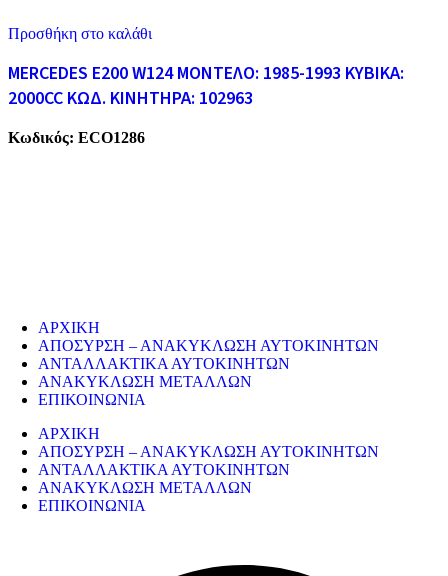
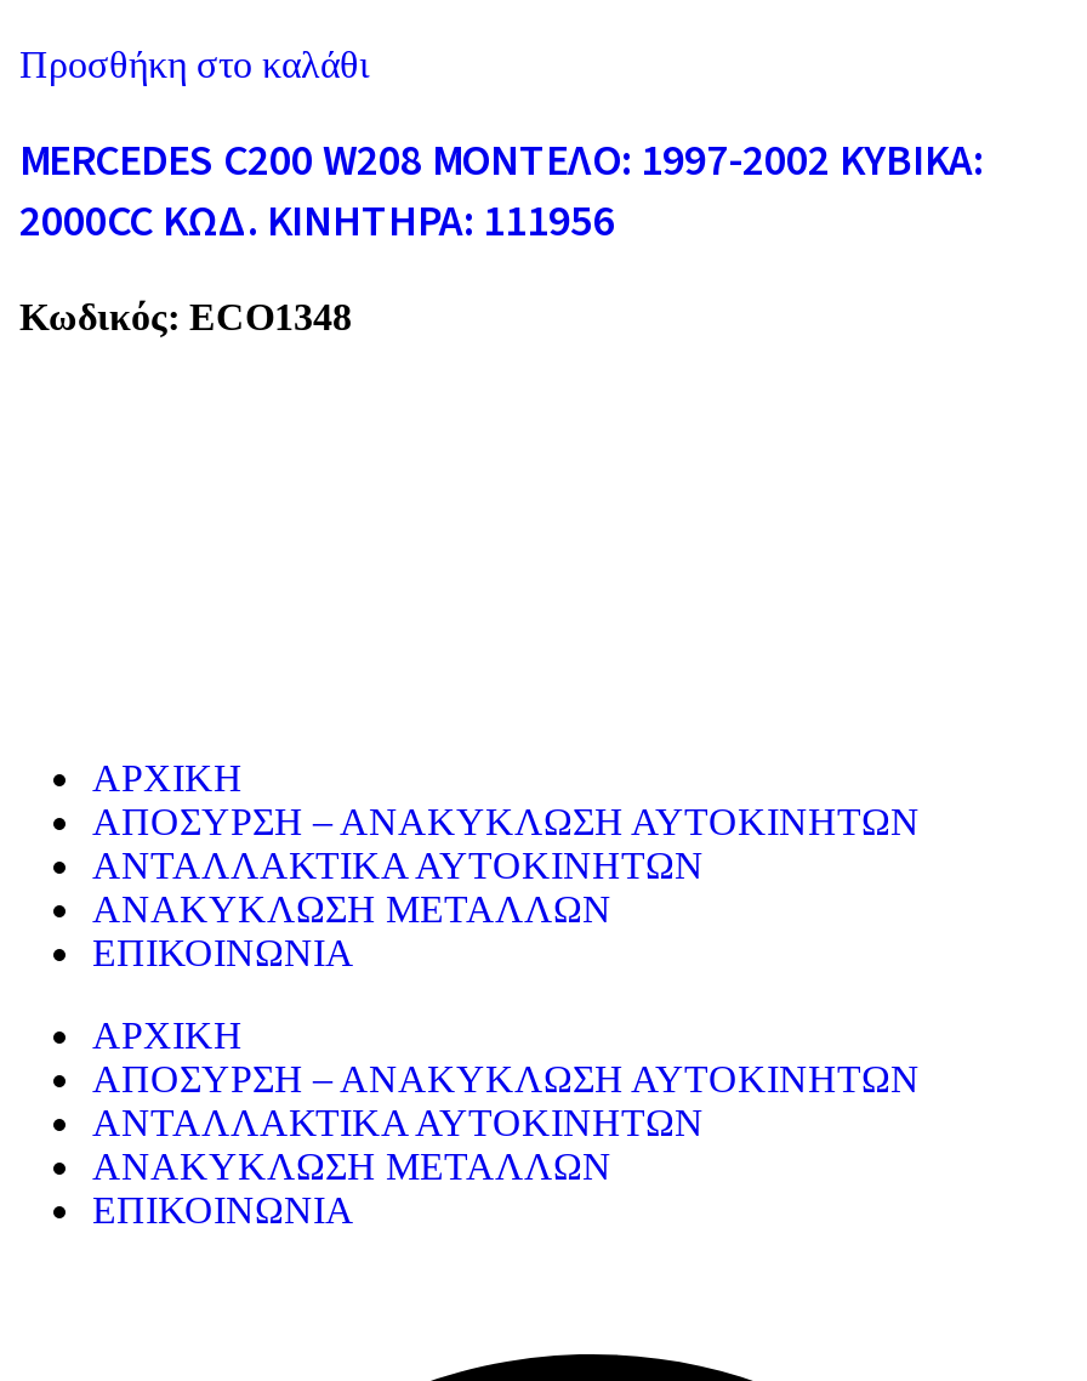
- MERCEDES E200 W124 ΜΟΝΤΕΛΟ: 1985-1993 ΚΥΒΙΚΑ:
+ MERCEDES C200 W208 ΜΟΝΤΕΛΟ: 1997-2002 ΚΥΒΙΚΑ:

- 2000CC ΚΩΔ. ΚΙΝΗΤΗΡΑ: 102963
+ 2000CC ΚΩΔ. ΚΙΝΗΤΗΡΑ: 111956

- Κωδικός: ECO1286
+ Κωδικός: ECO1348
